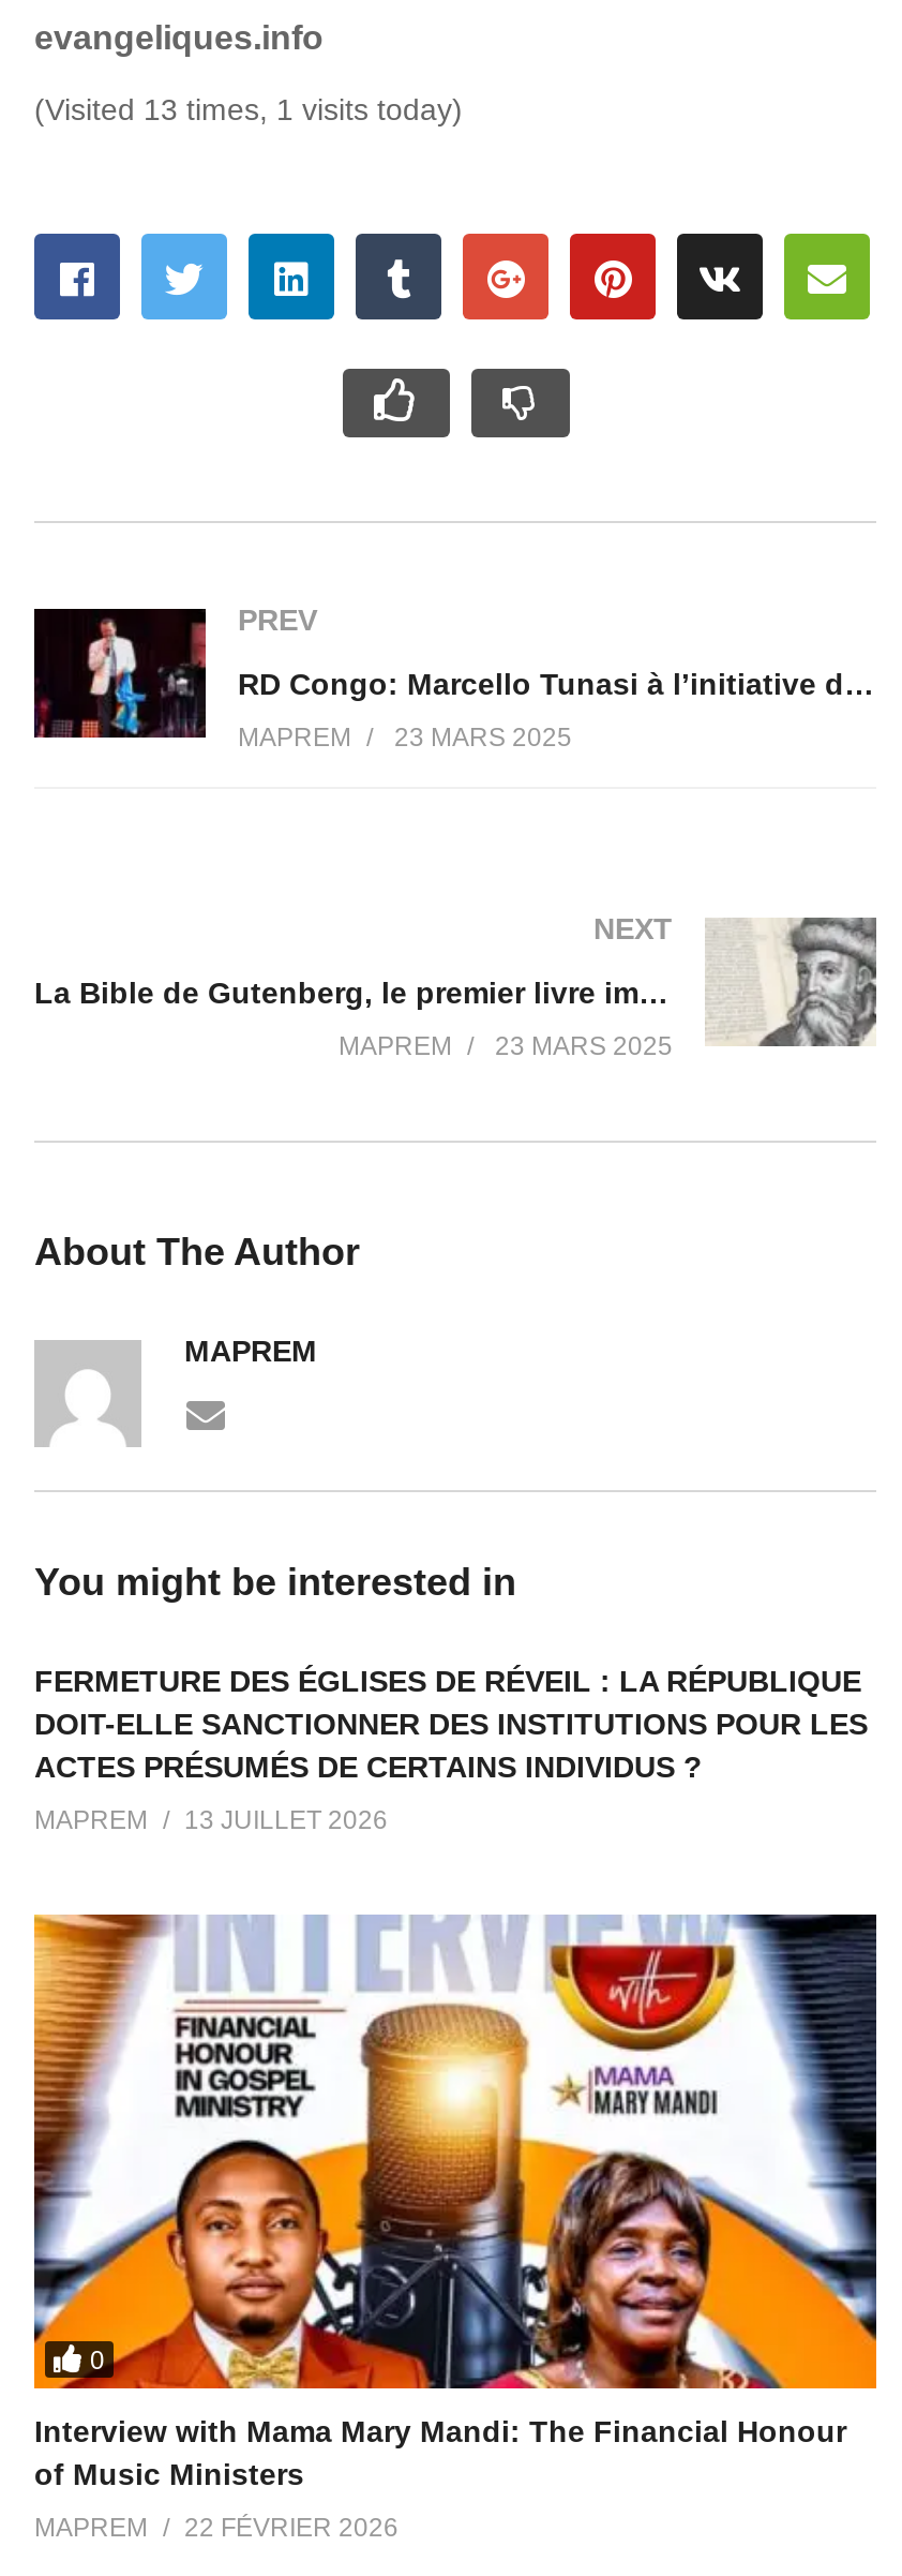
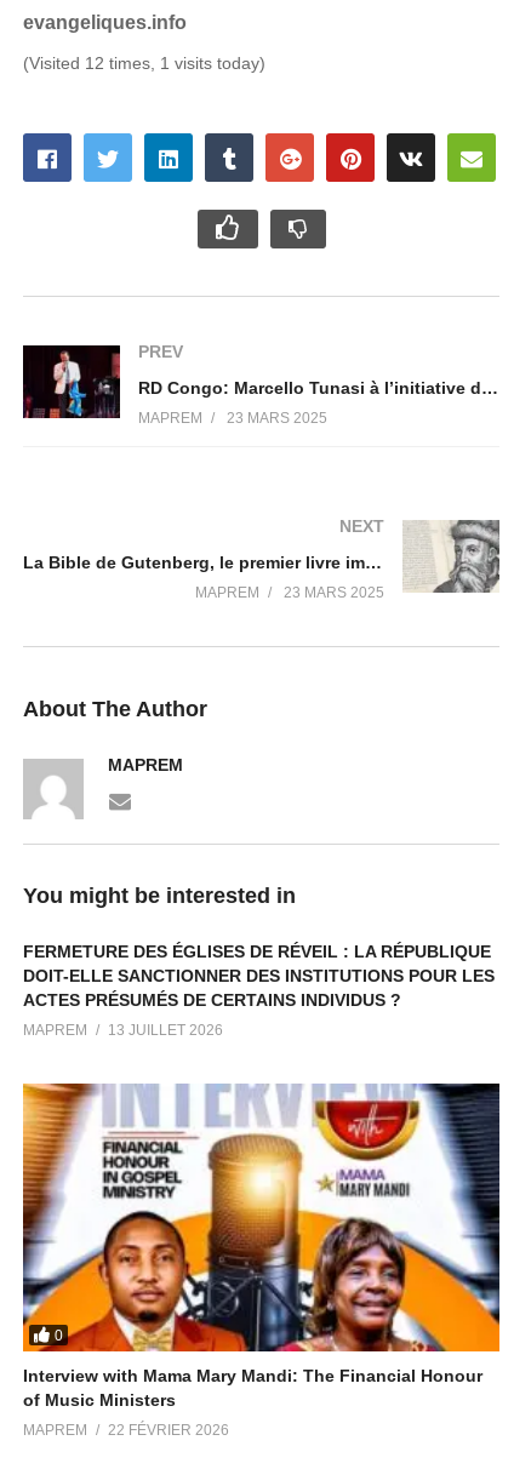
- (Visited 13 times, 1 visits today)
+ (Visited 12 times, 1 visits today)
